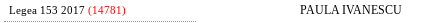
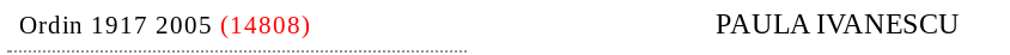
- Legea 153 2017 (14781)
+ Ordin 1917 2005 (14808)
